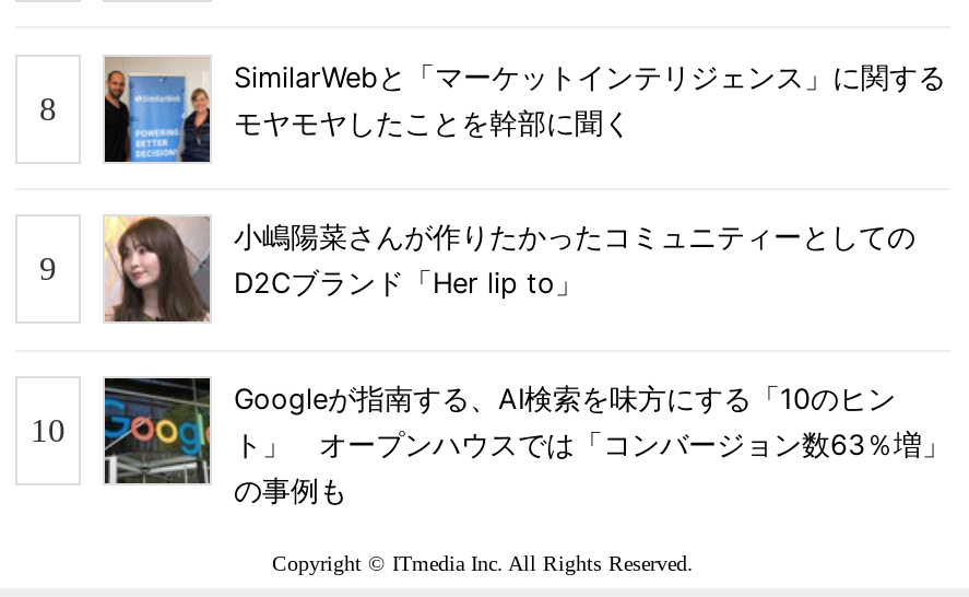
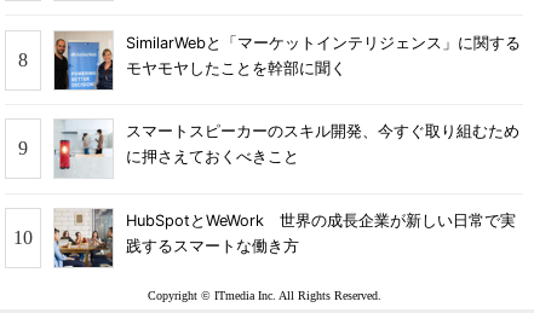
- [image]
- 小嶋陽菜さんが作りたかったコミュニティーとしての
- D2Cブランド「Her lip to」
+ [image]
+ スマートスピーカーのスキル開発、今すぐ取り組むため
+ に押さえておくべきこと

- [image]
- Googleが指南する、AI検索を味方にする「10のヒン
- ト」 オープンハウスでは「コンバージョン数63％増」
- の事例も
+ [image]
+ HubSpotとWeWork 世界の成長企業が新しい日常で実
+ 践するスマートな働き方
